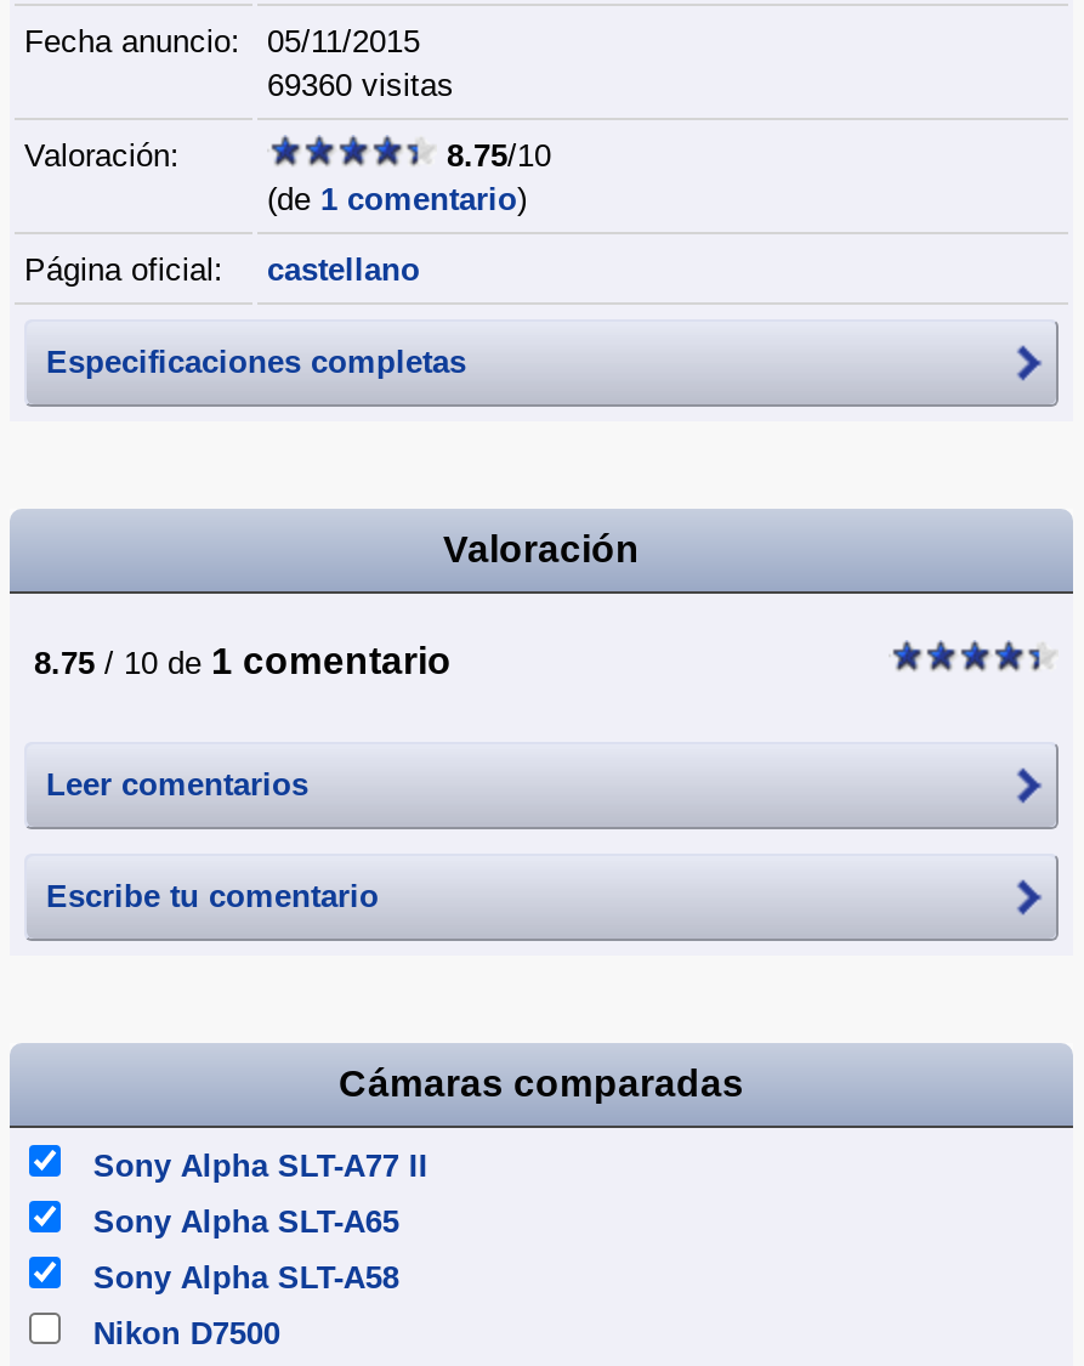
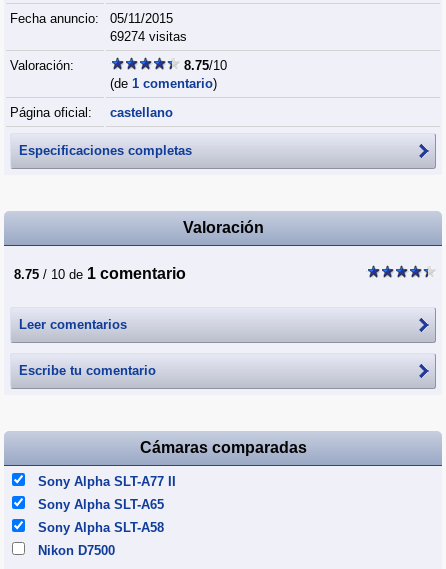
- 69360 visitas
+ 69274 visitas
